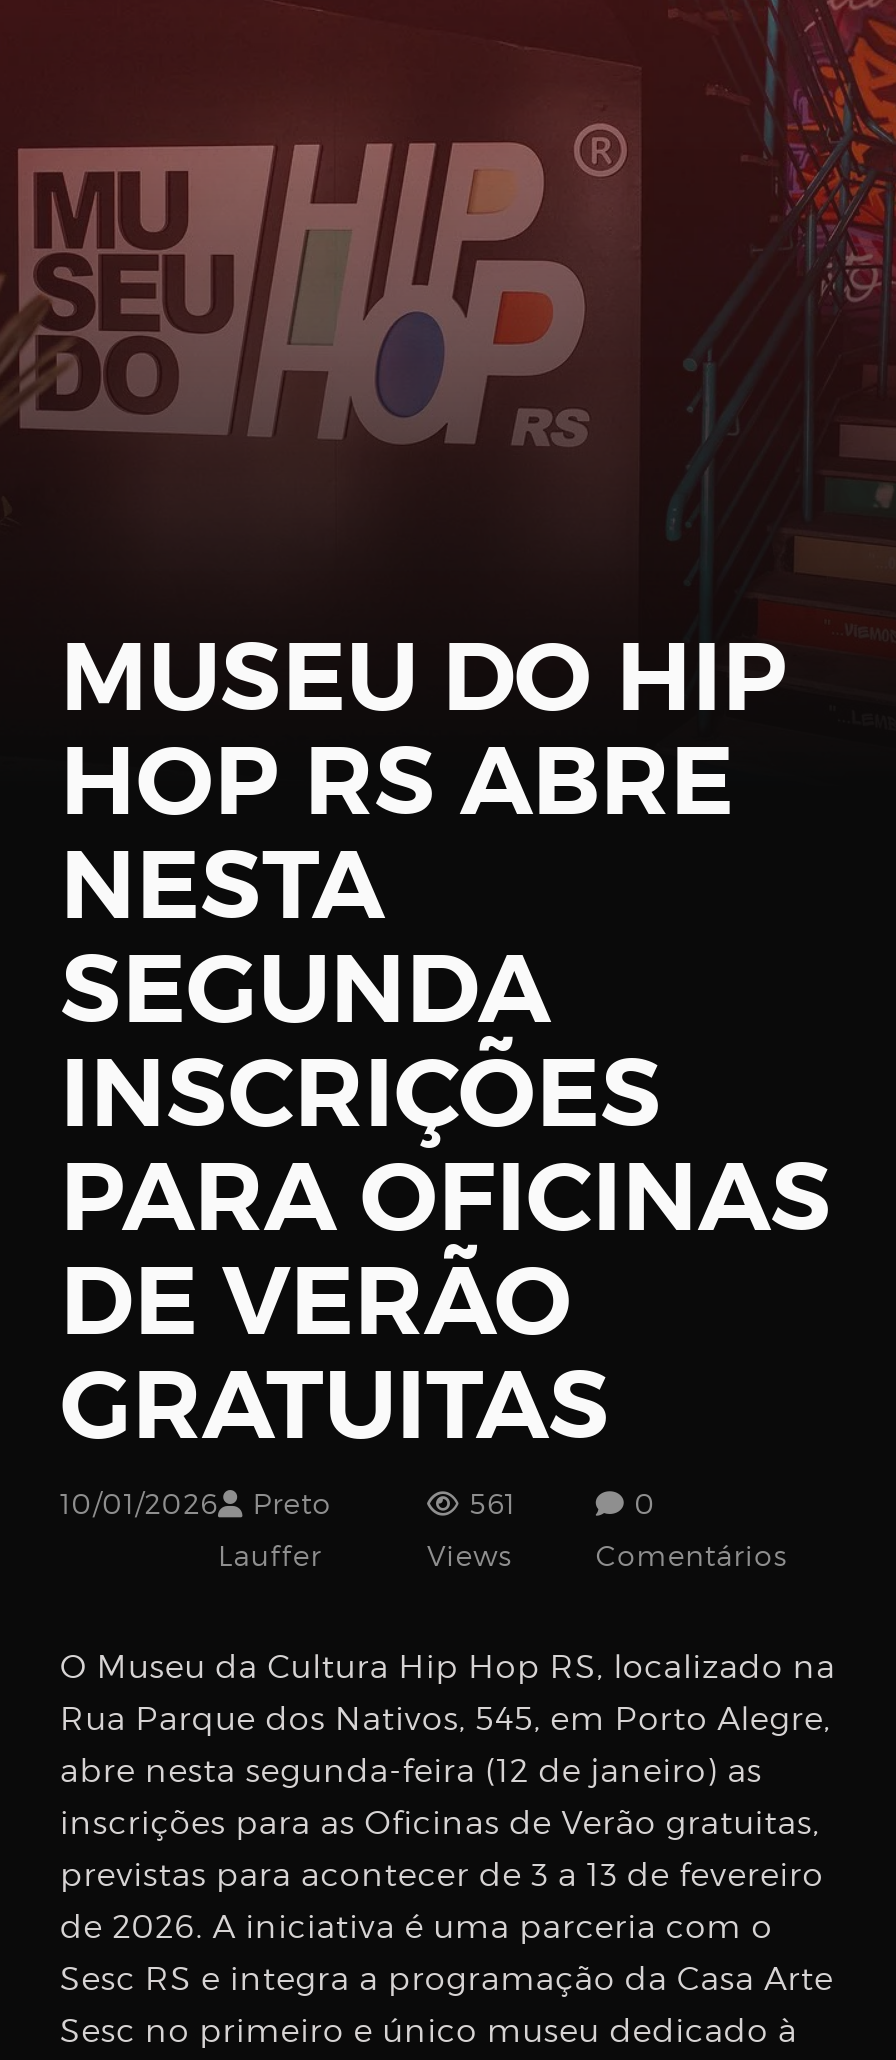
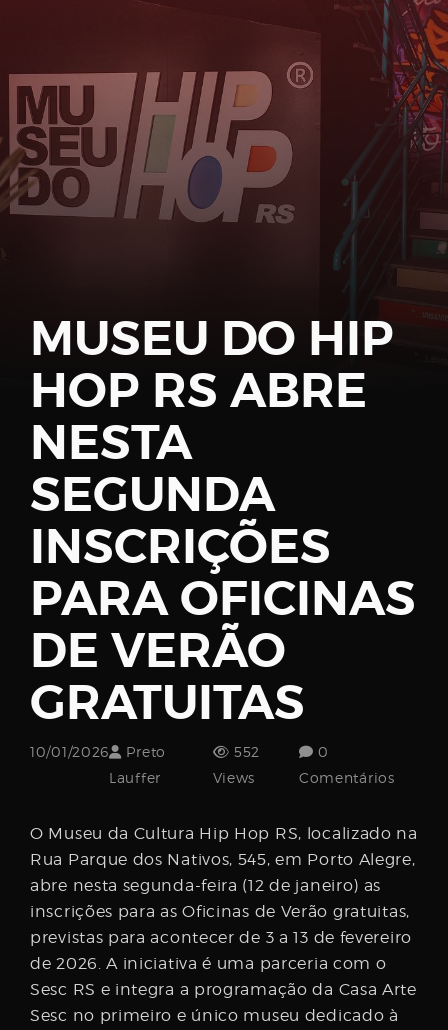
- 561
+ 552
